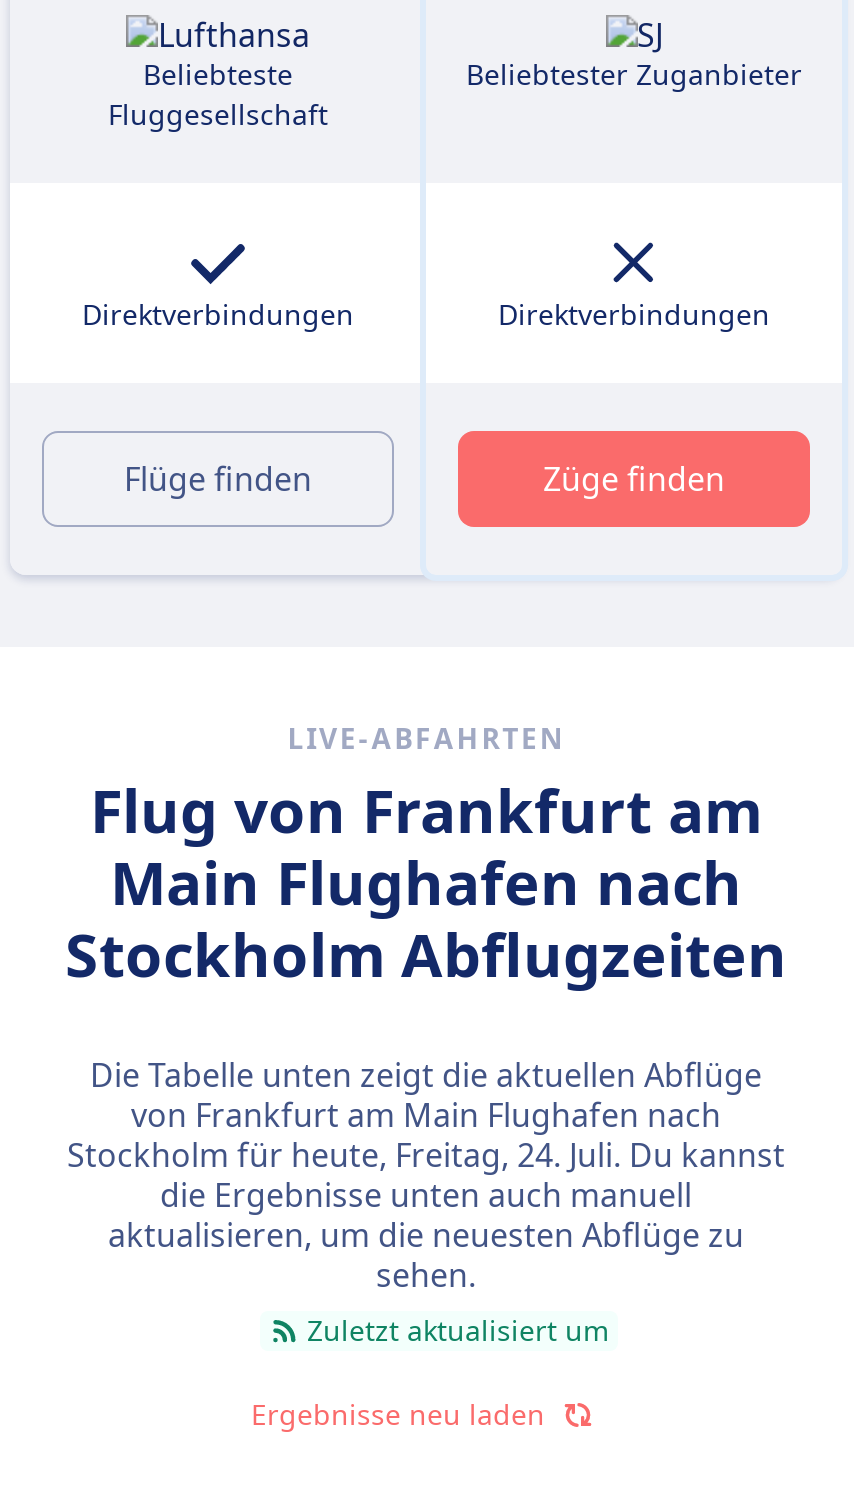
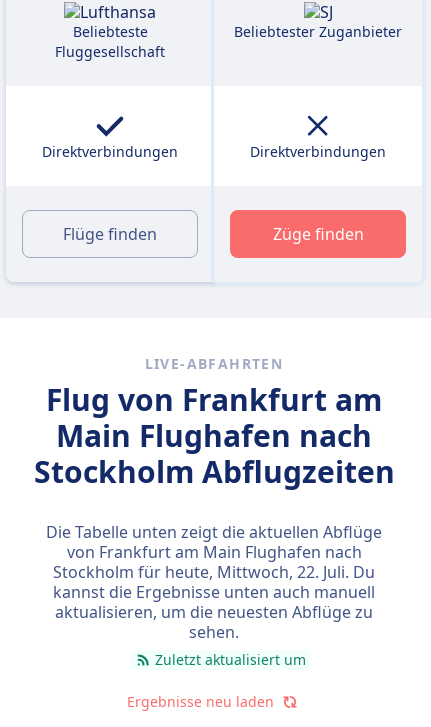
- Stockholm für heute, Freitag, 24. Juli. Du kannst
- die Ergebnisse unten auch manuell
+ Stockholm für heute, Mittwoch, 22. Juli. Du
+ kannst die Ergebnisse unten auch manuell
